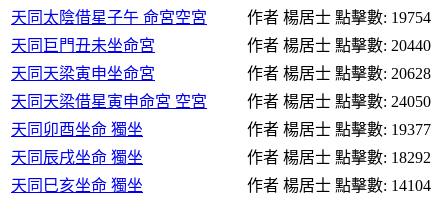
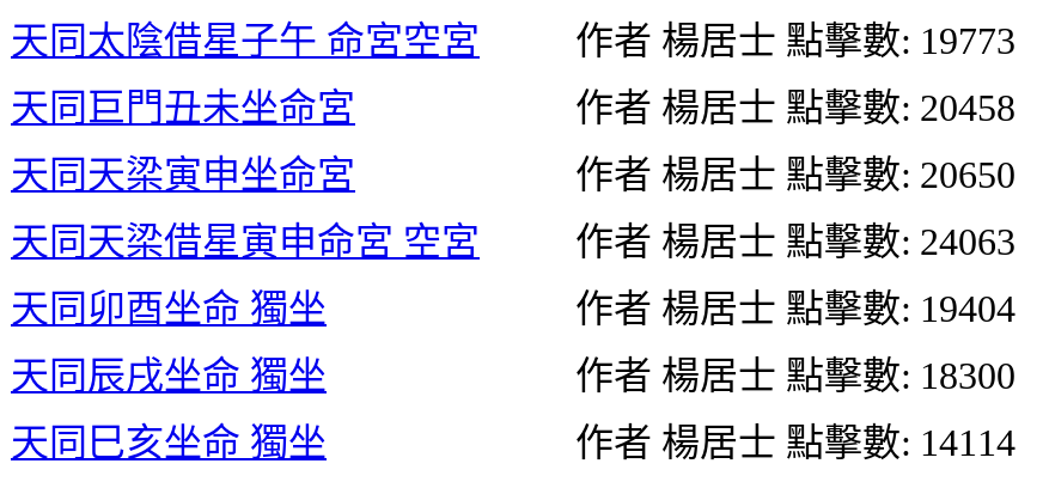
- 作者 楊居士 點擊數: 19754
+ 作者 楊居士 點擊數: 19773

- 作者 楊居士 點擊數: 20440
+ 作者 楊居士 點擊數: 20458

- 作者 楊居士 點擊數: 20628
+ 作者 楊居士 點擊數: 20650

- 作者 楊居士 點擊數: 24050
+ 作者 楊居士 點擊數: 24063

- 作者 楊居士 點擊數: 19377
+ 作者 楊居士 點擊數: 19404

- 作者 楊居士 點擊數: 18292
+ 作者 楊居士 點擊數: 18300

- 作者 楊居士 點擊數: 14104
+ 作者 楊居士 點擊數: 14114
